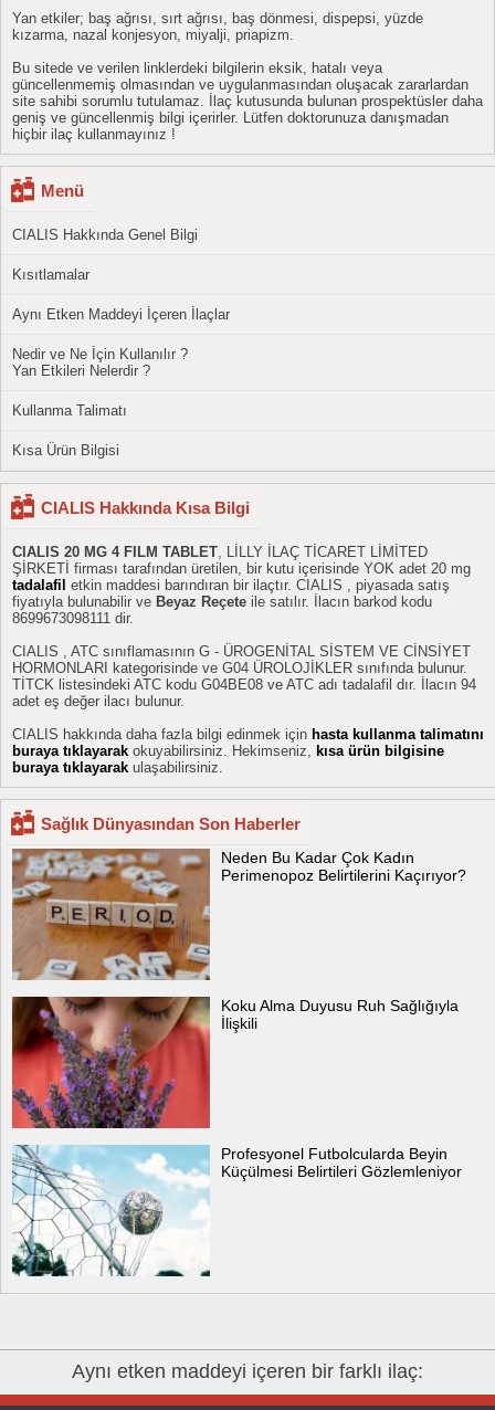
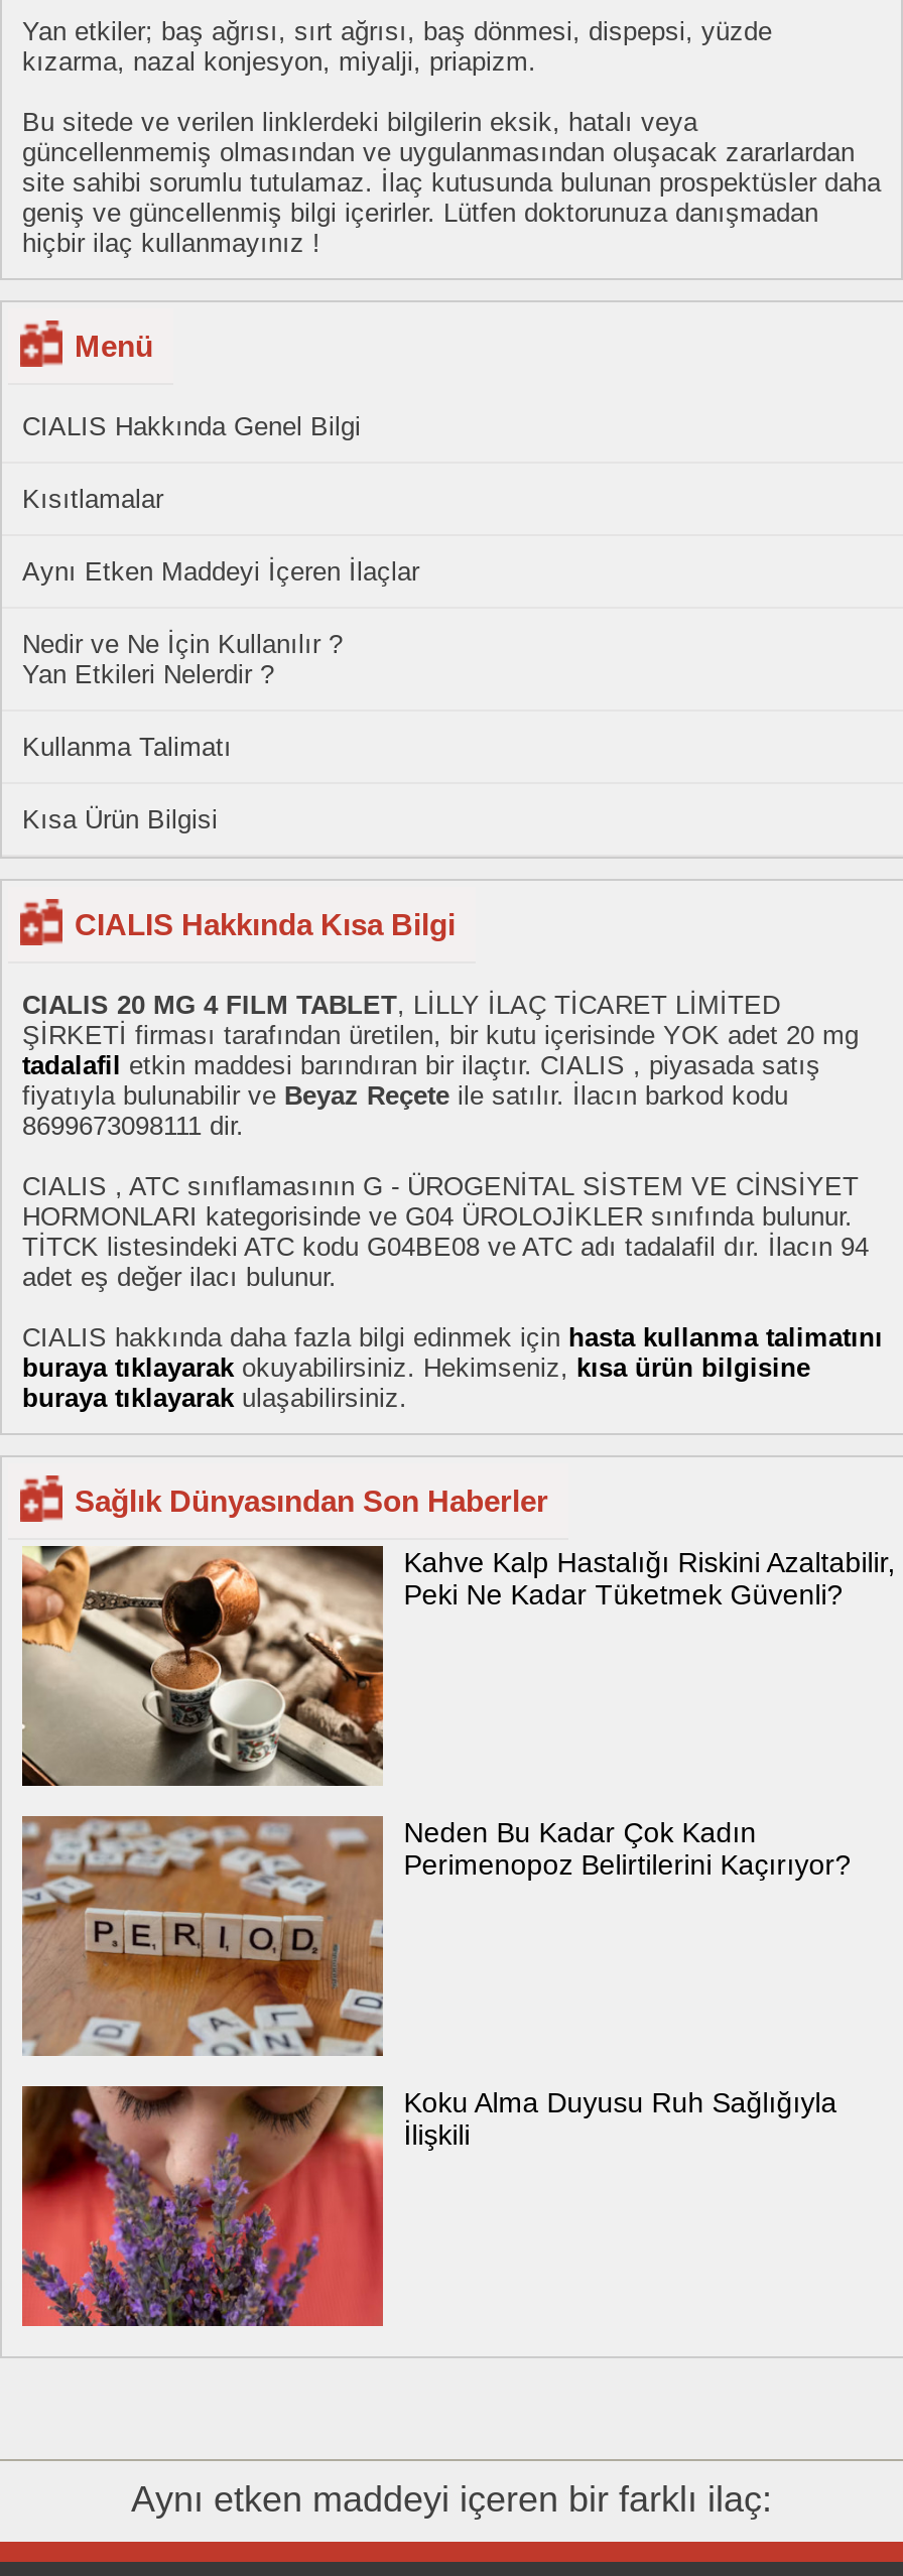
+ [image]
+ Kahve Kalp Hastalığı Riskini Azaltabilir,
+ Peki Ne Kadar Tüketmek Güvenli?

moved down: [image] | Neden Bu Kadar Çok Kadın | Perimenopoz Belirtilerini Kaçırıyor? | Koku Alma Duyusu Ruh Sağlığıyla | İlişkili

moved down: [image]

- [image]
- Profesyonel Futbolcularda Beyin
- Küçülmesi Belirtileri Gözlemleniyor
